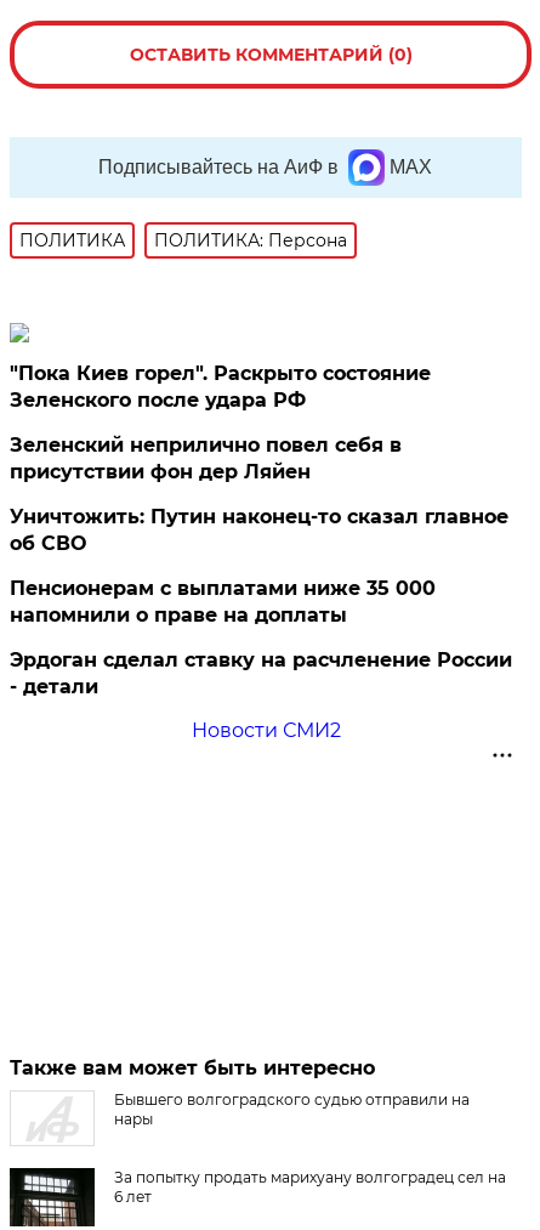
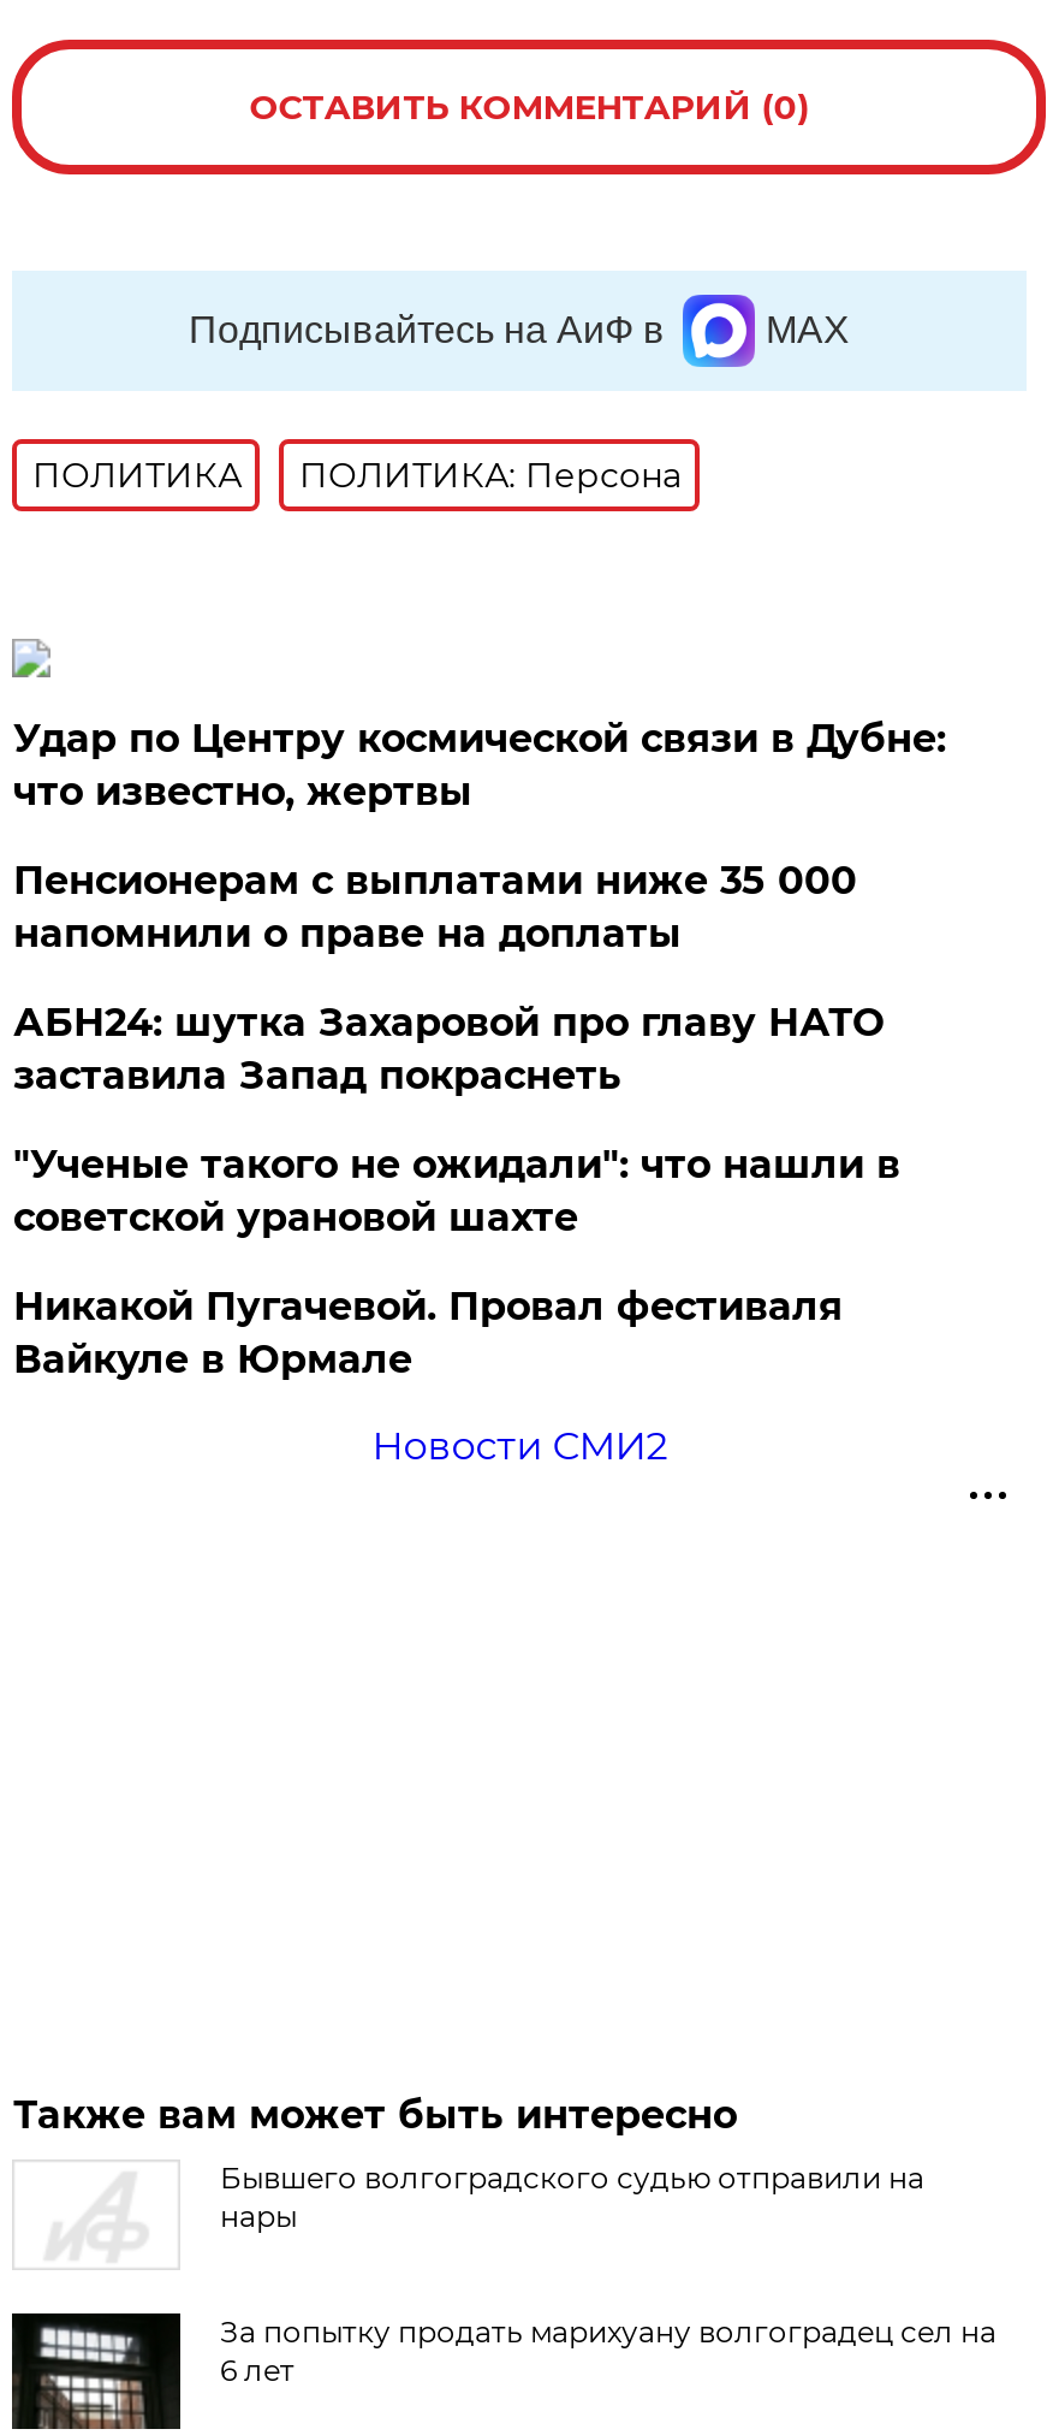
- "Пока Киев горел". Раскрыто состояние
- Зеленского после удара РФ
- Зеленский неприлично повел cебя в
- присутствии фон дер Ляйен
- Уничтожить: Путин наконец-то сказал главное
- об СВО
+ Удар по Центру космической связи в Дубне:
+ что известно, жертвы

moved up: Пенсионерам с выплатами ниже 35 000 | напомнили о праве на доплаты

- Эрдоган сделал ставку на расчленение России
- - детали
+ АБН24: шутка Захаровой про главу НАТО
+ заставила Запад покраснеть
+ "Ученые такого не ожидали": что нашли в
+ советской урановой шахте
+ Никакой Пугачевой. Провал фестиваля
+ Вайкуле в Юрмале
